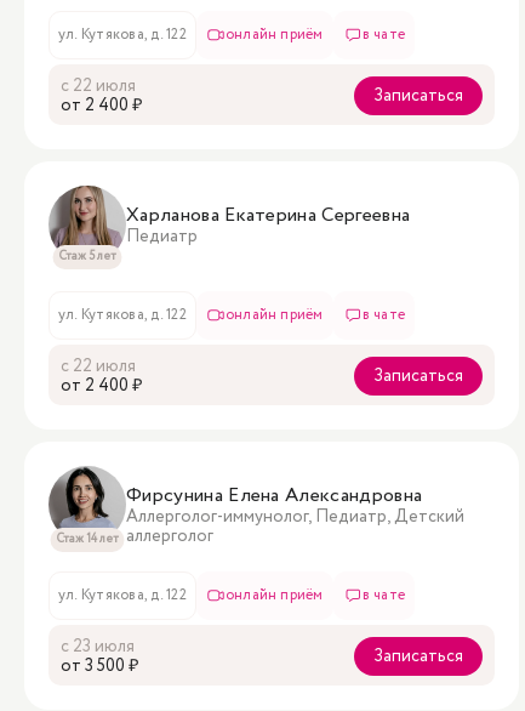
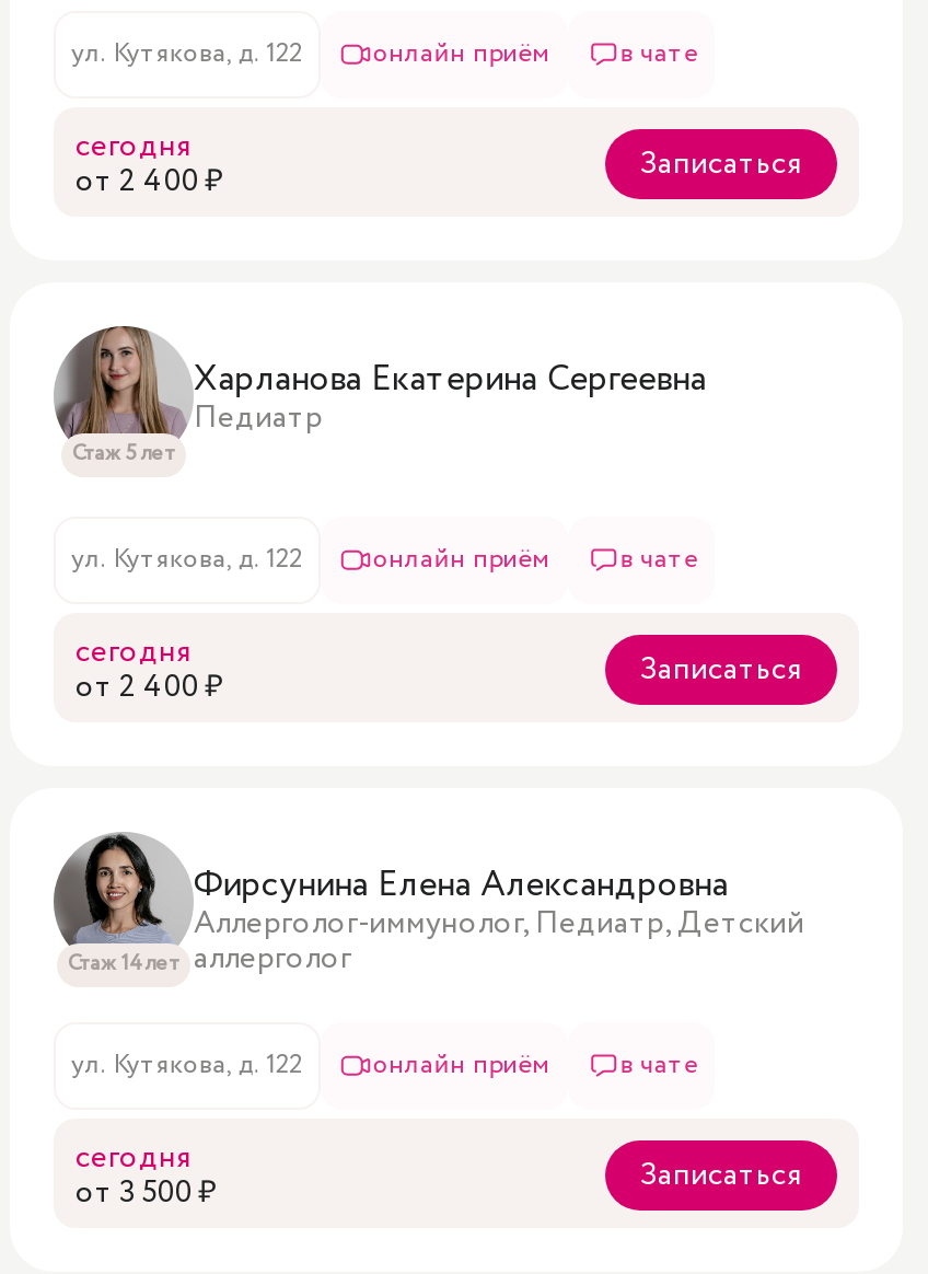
- с 22 июля
+ сегодня

- с 22 июля
+ сегодня

- с 23 июля
+ сегодня
